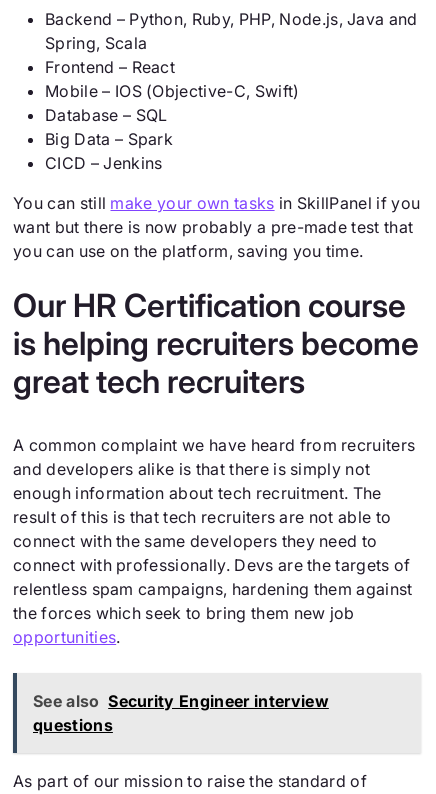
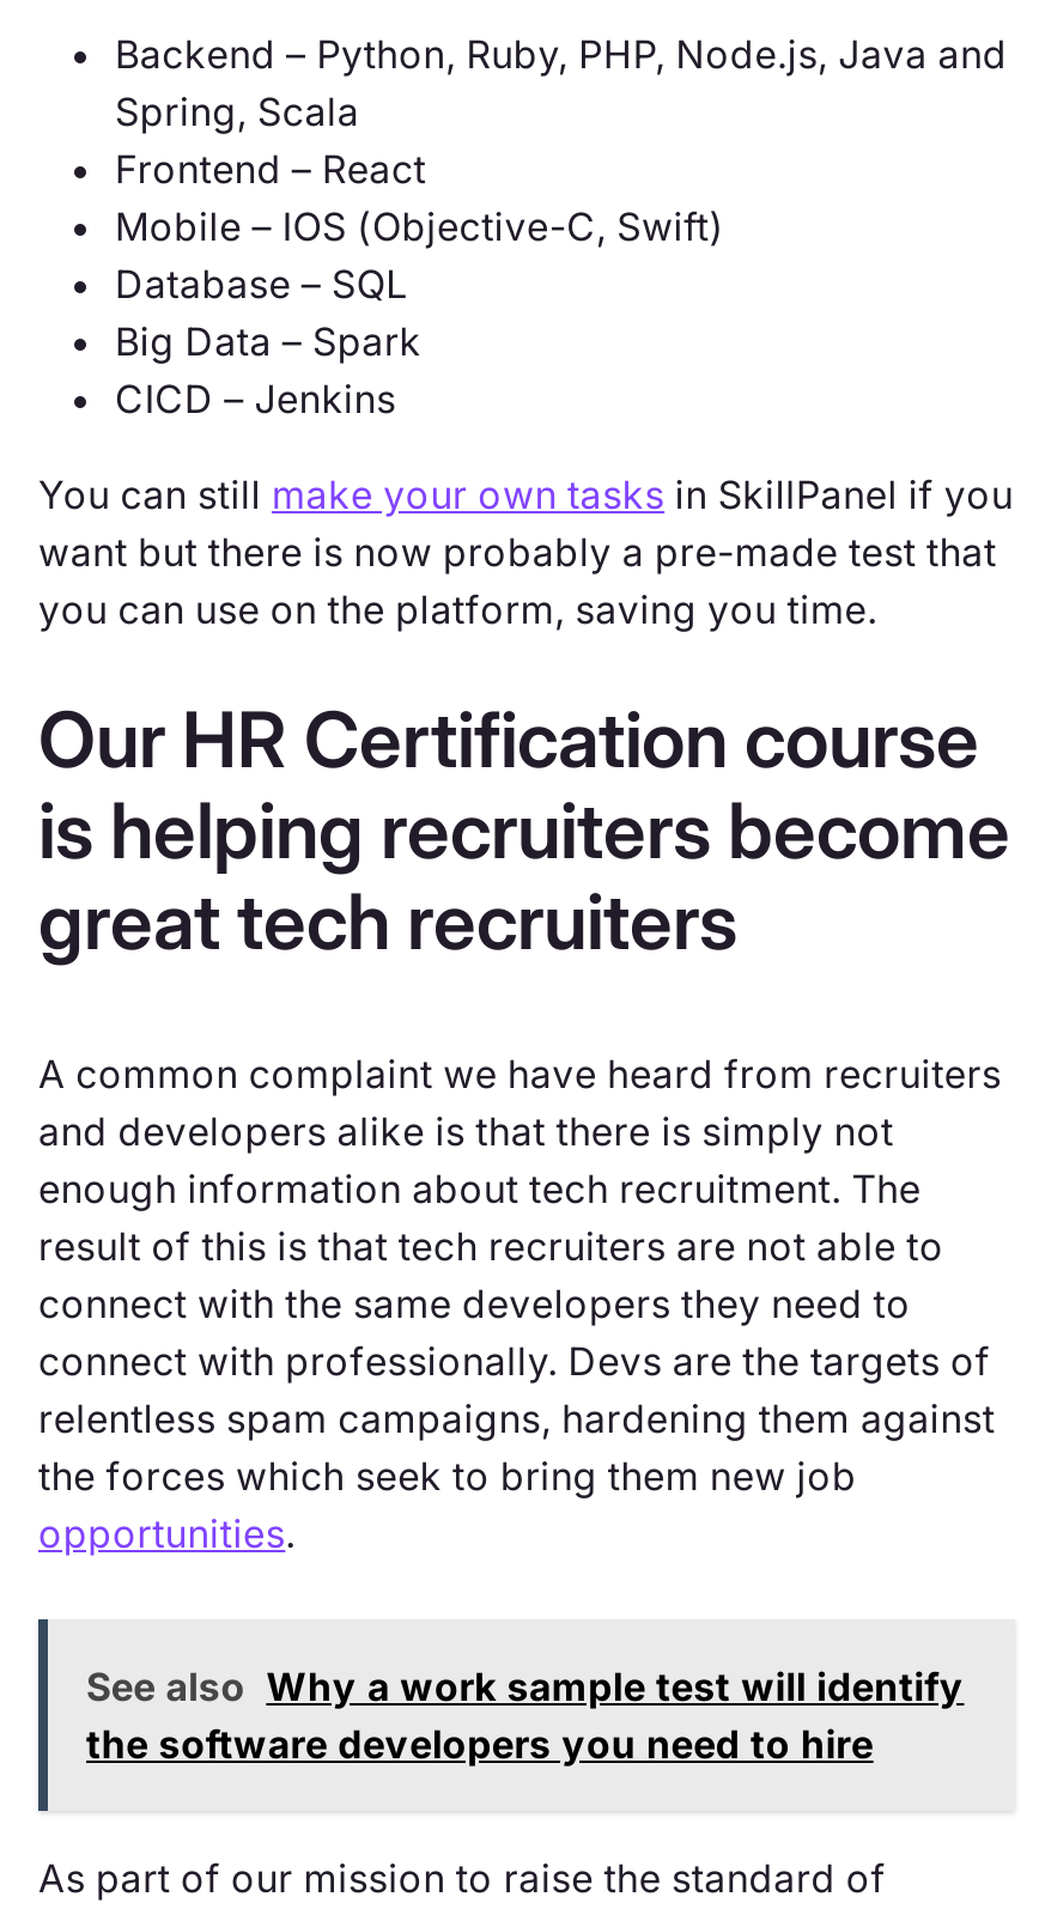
- See also Security Engineer interview
- questions
+ See also Why a work sample test will identify
+ the software developers you need to hire
